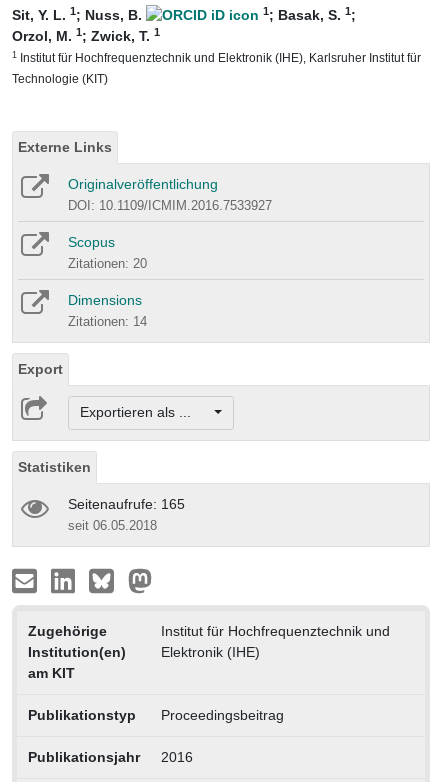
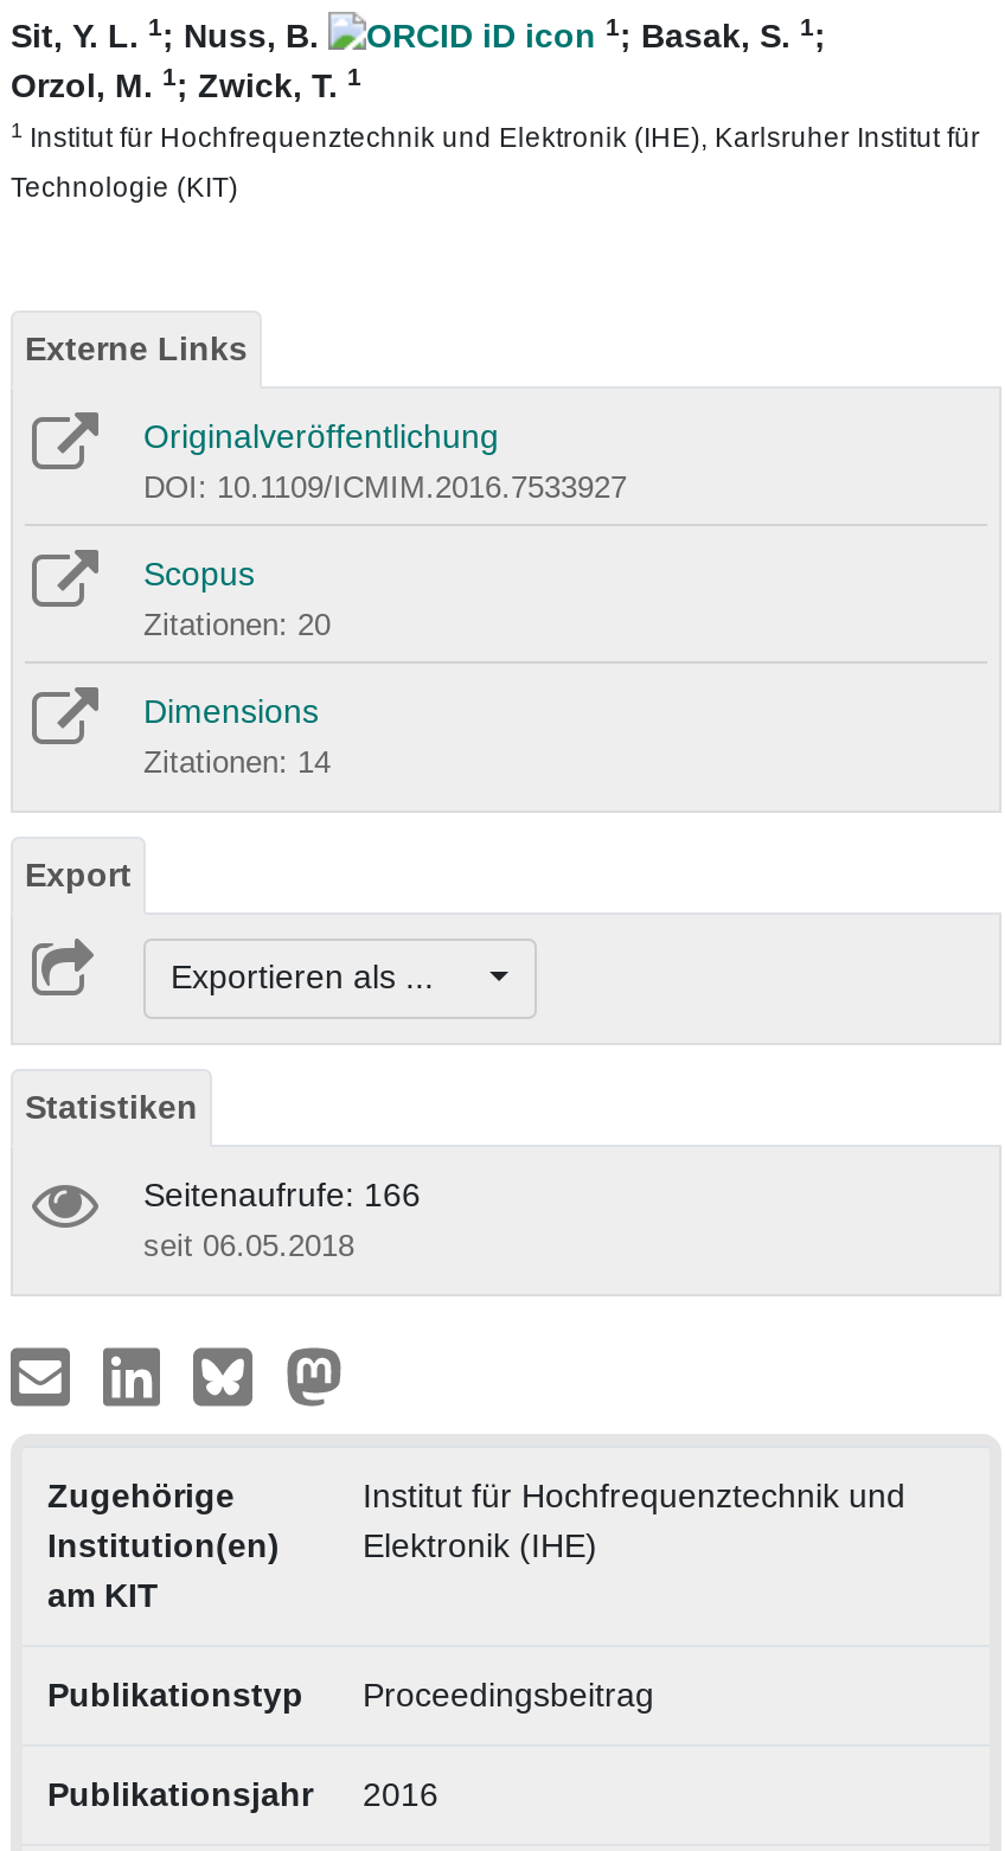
- Seitenaufrufe: 165
+ Seitenaufrufe: 166
